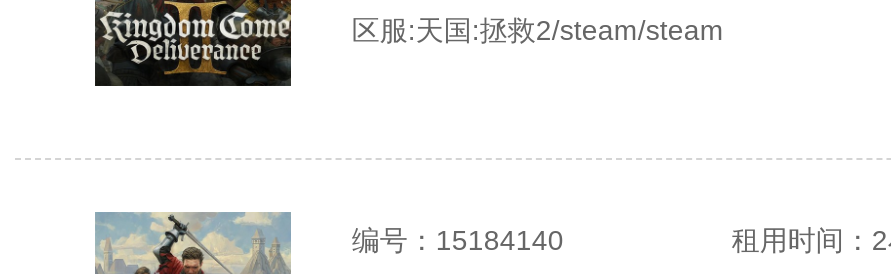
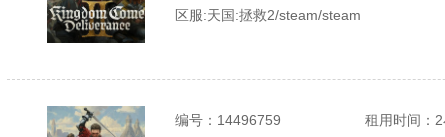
- 编号：15184140
+ 编号：14496759
